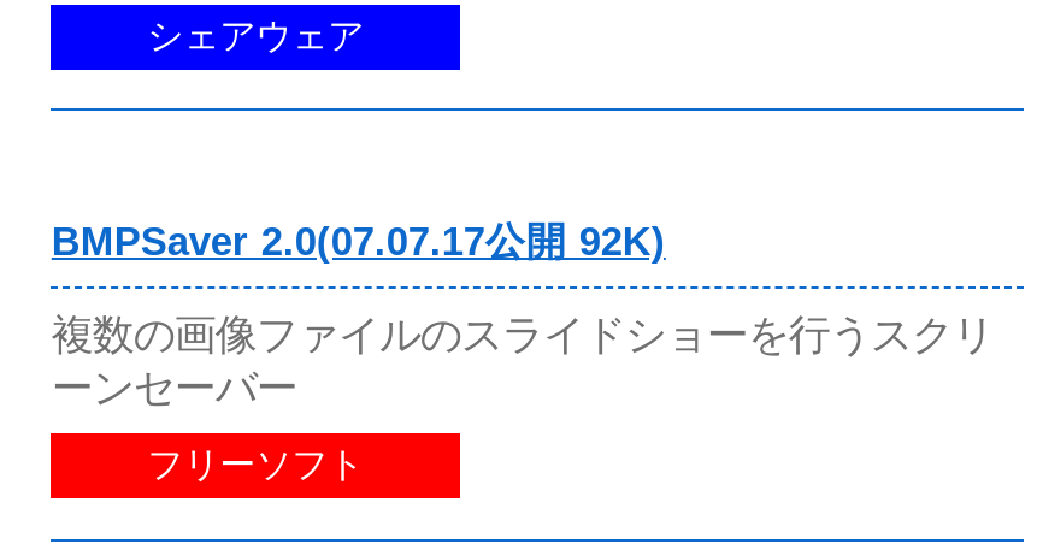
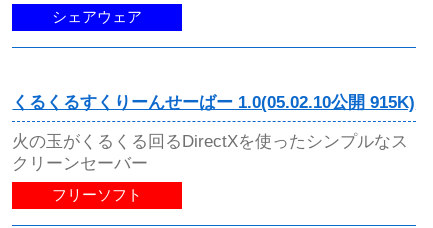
- BMPSaver 2.0(07.07.17公開 92K)
+ くるくるすくりーんせーばー 1.0(05.02.10公開 915K)

- 複数の画像ファイルのスライドショーを行うスクリ
- ーンセーバー
+ 火の玉がくるくる回るDirectXを使ったシンプルなス
+ クリーンセーバー
